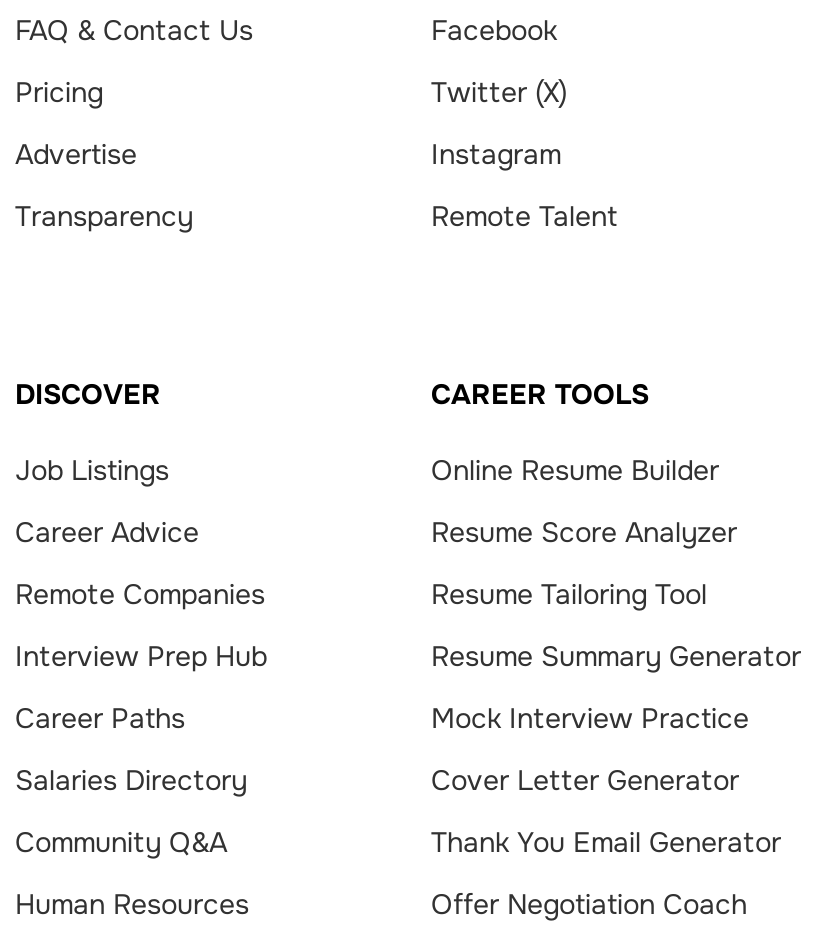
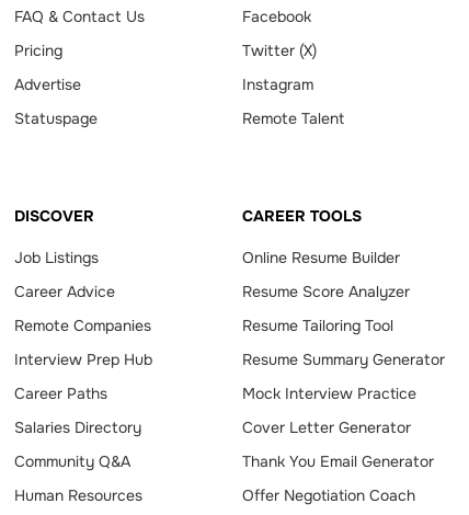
- Transparency
+ Statuspage
